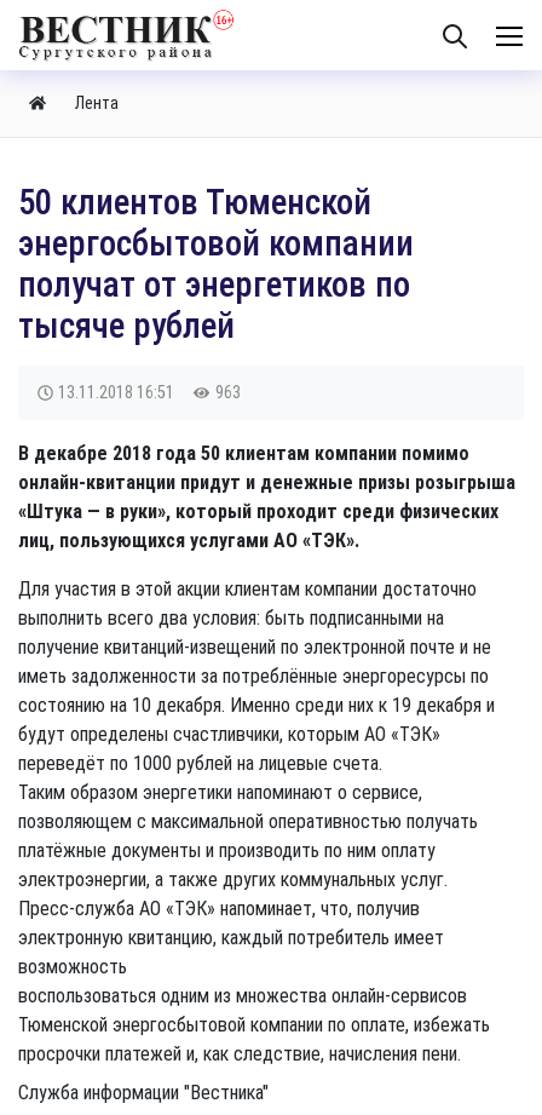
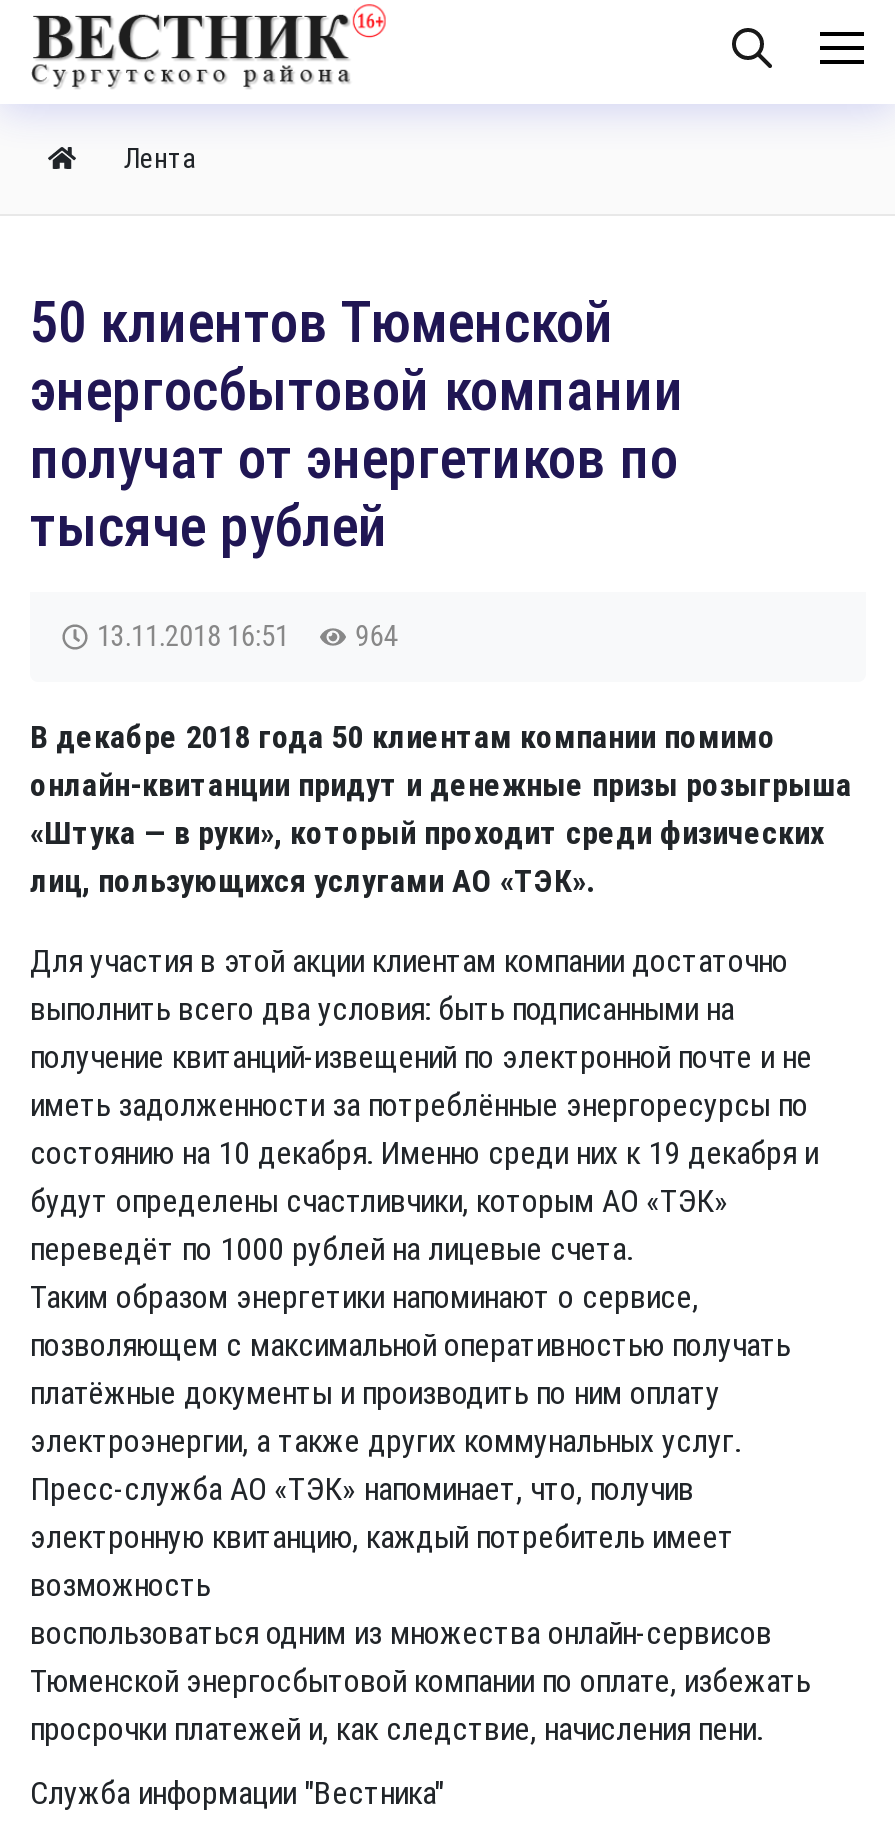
- 13.11.2018 16:51 963
+ 13.11.2018 16:51 964
